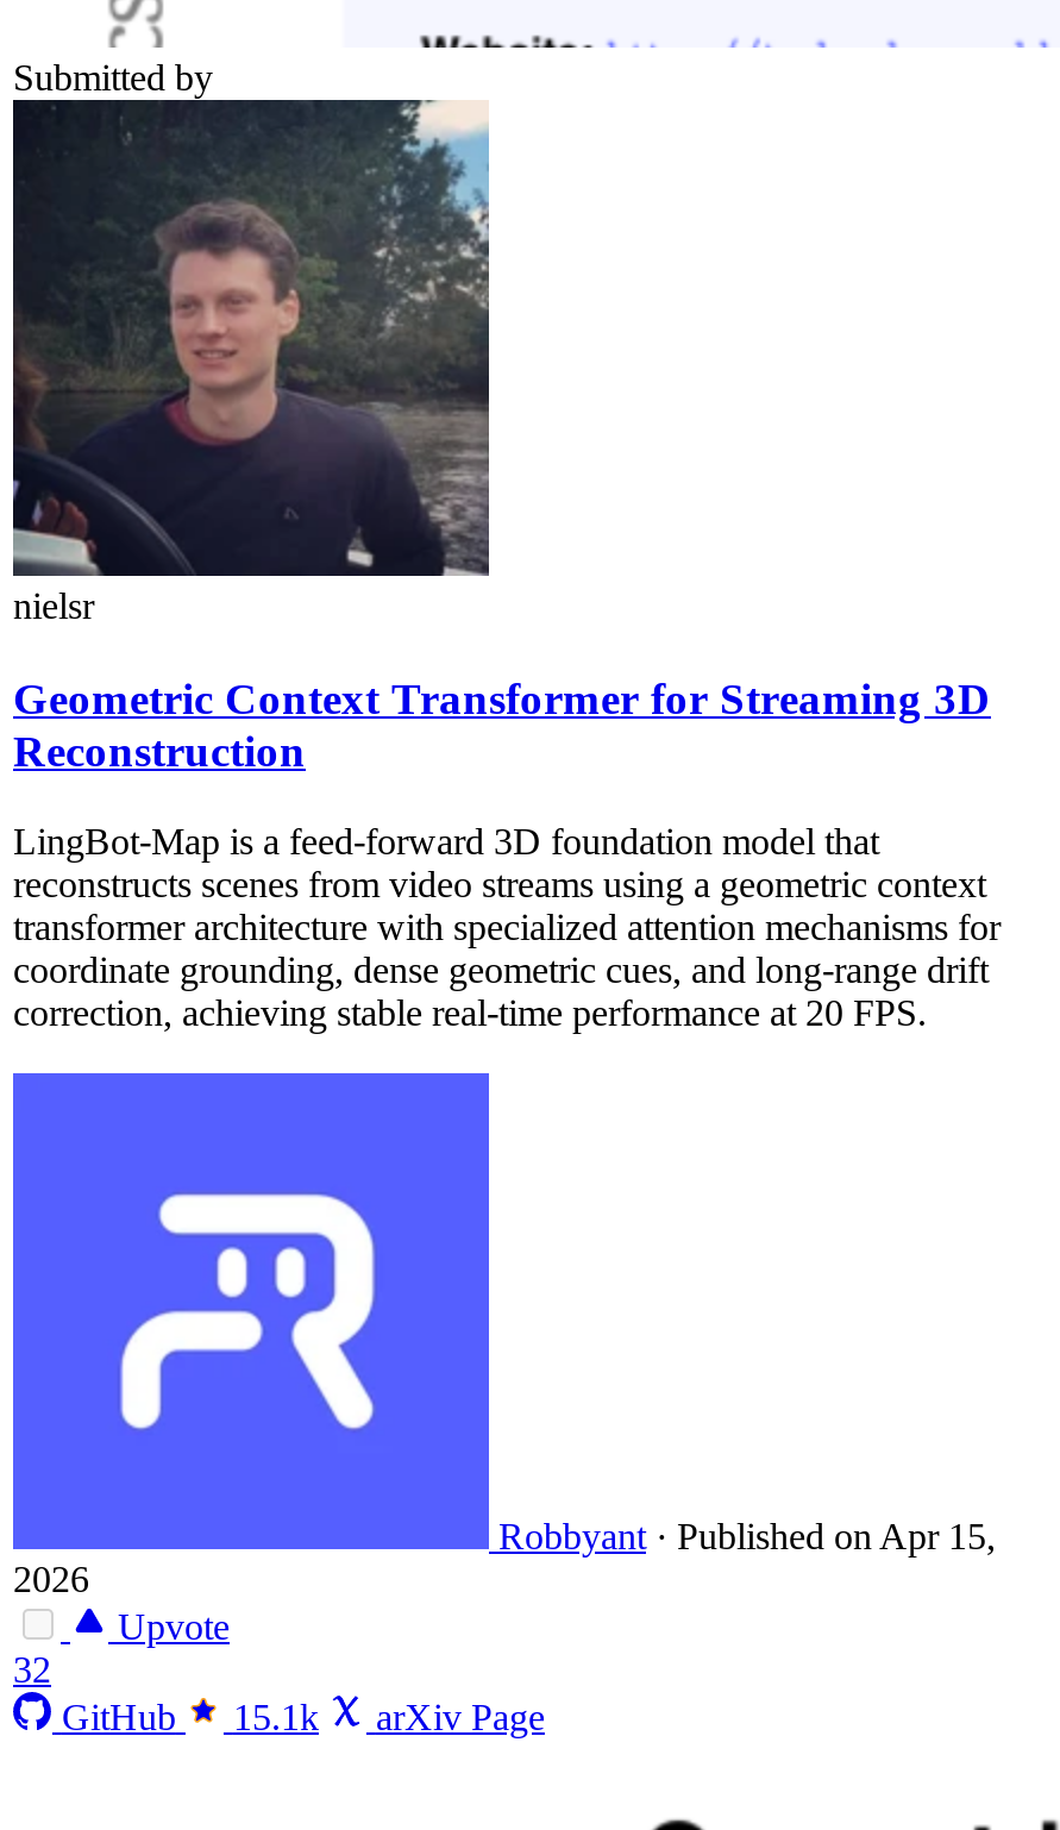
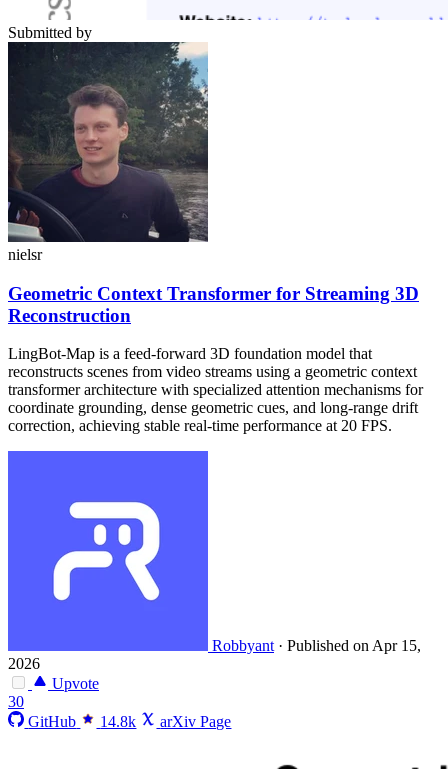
- 32
+ 30

- GitHub 15.1k arXiv Page
+ GitHub 14.8k arXiv Page
